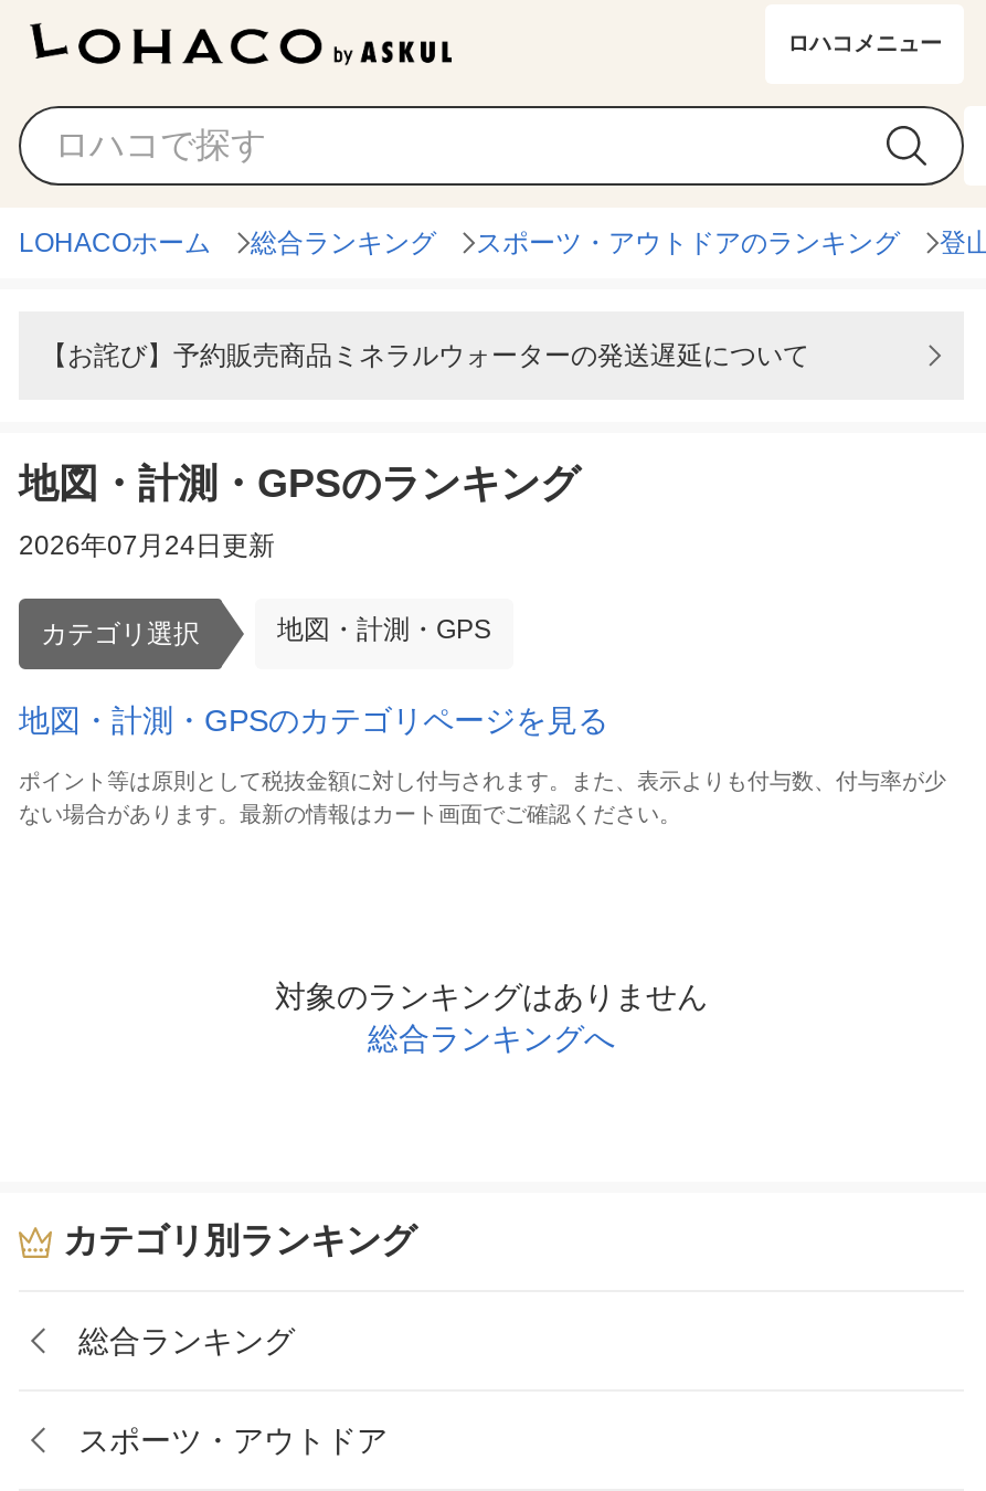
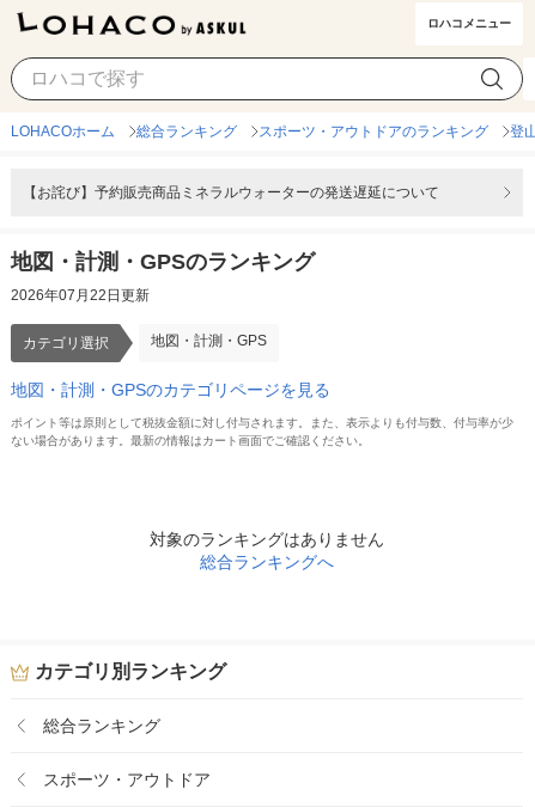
- 2026年07月24日更新
+ 2026年07月22日更新
